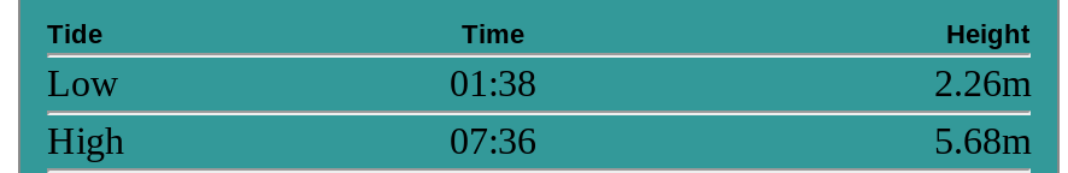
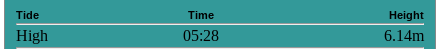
- Low
- 01:38
- 2.26m

- 07:36
- 5.68m
+ 05:28
+ 6.14m
